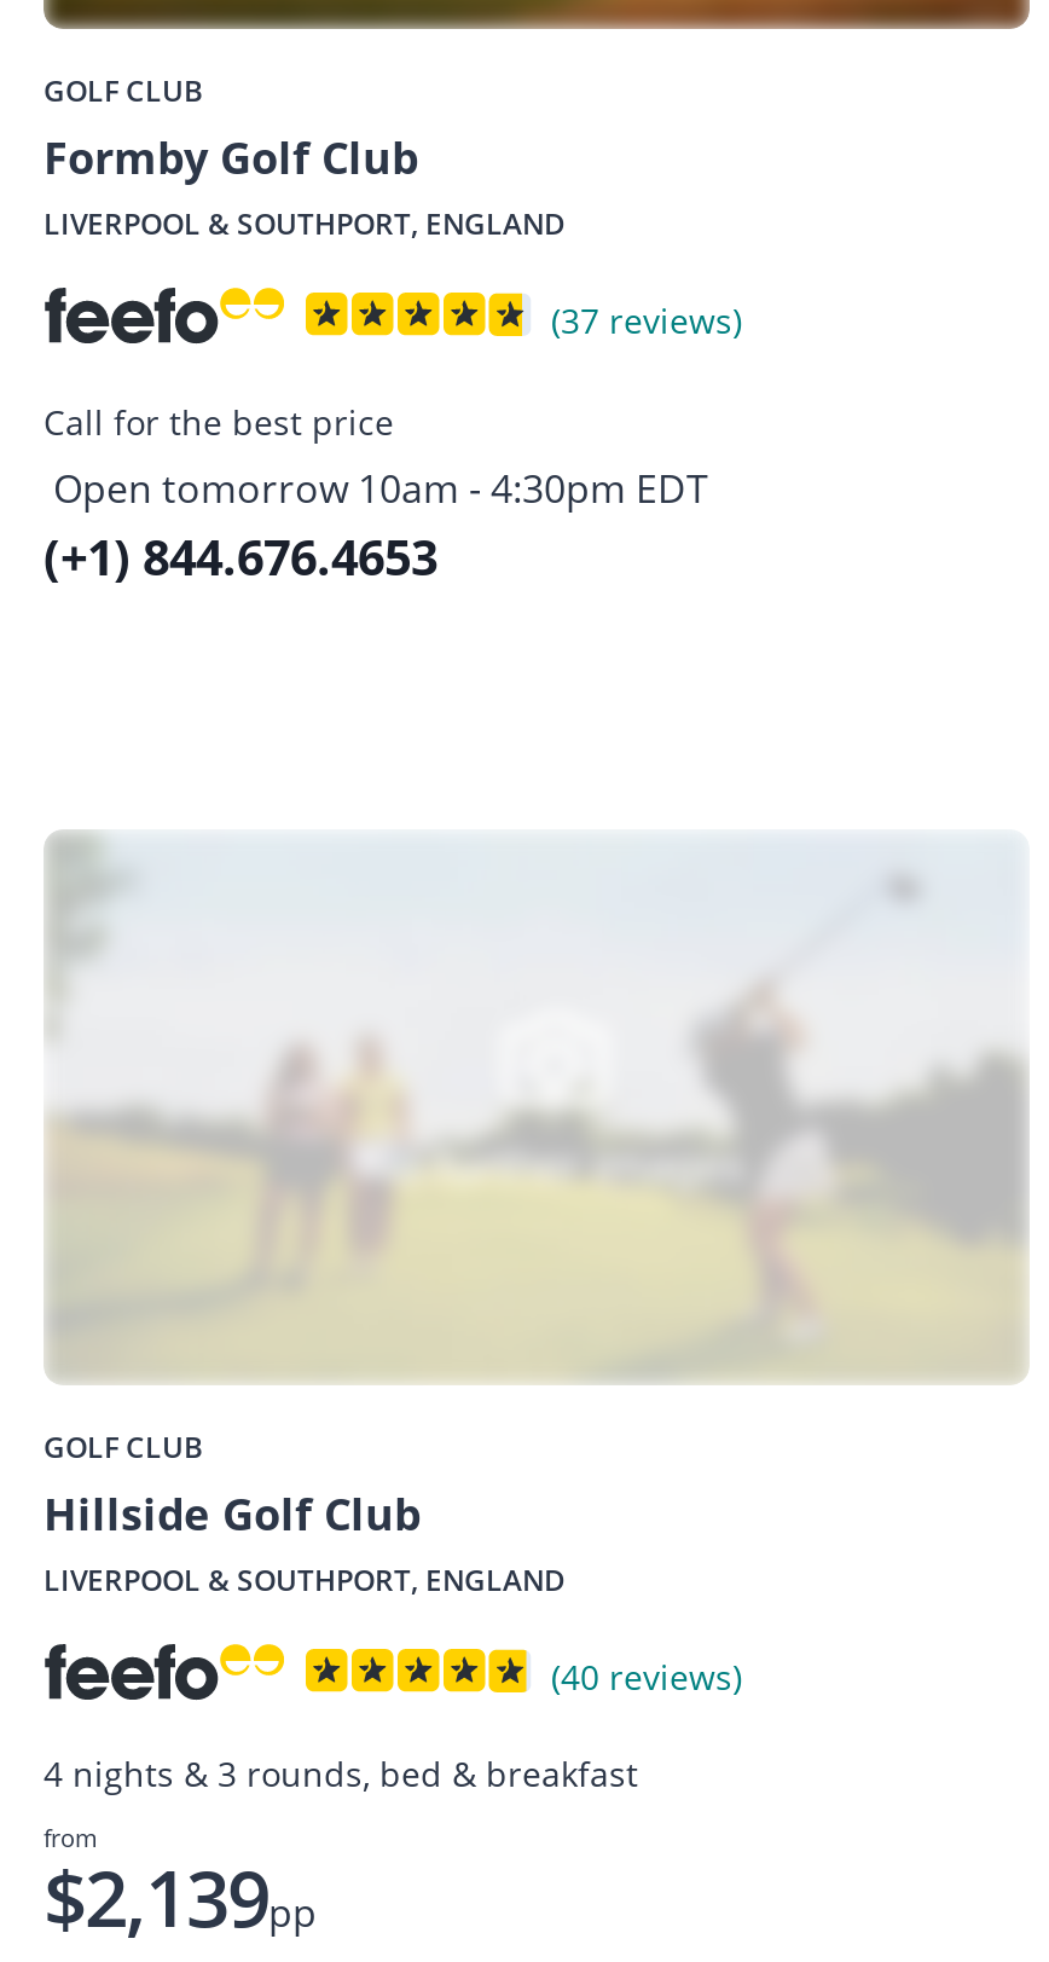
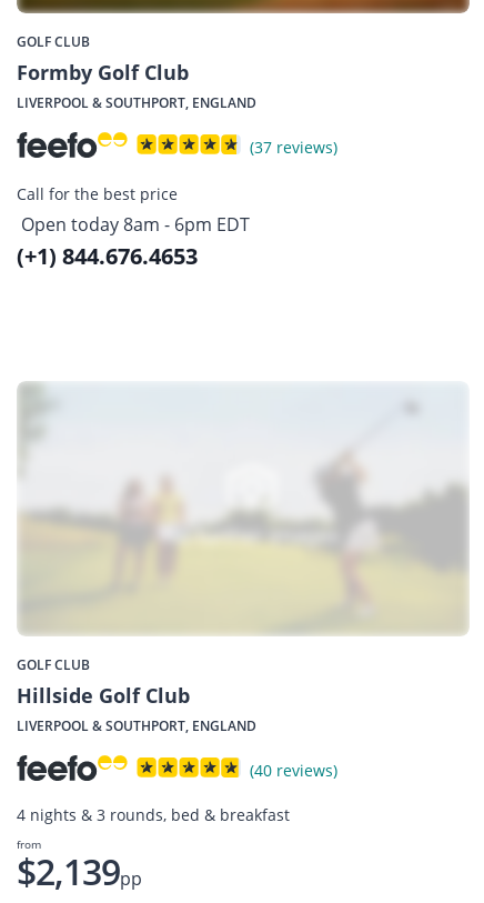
- Open tomorrow 10am - 4:30pm EDT
+ Open today 8am - 6pm EDT
